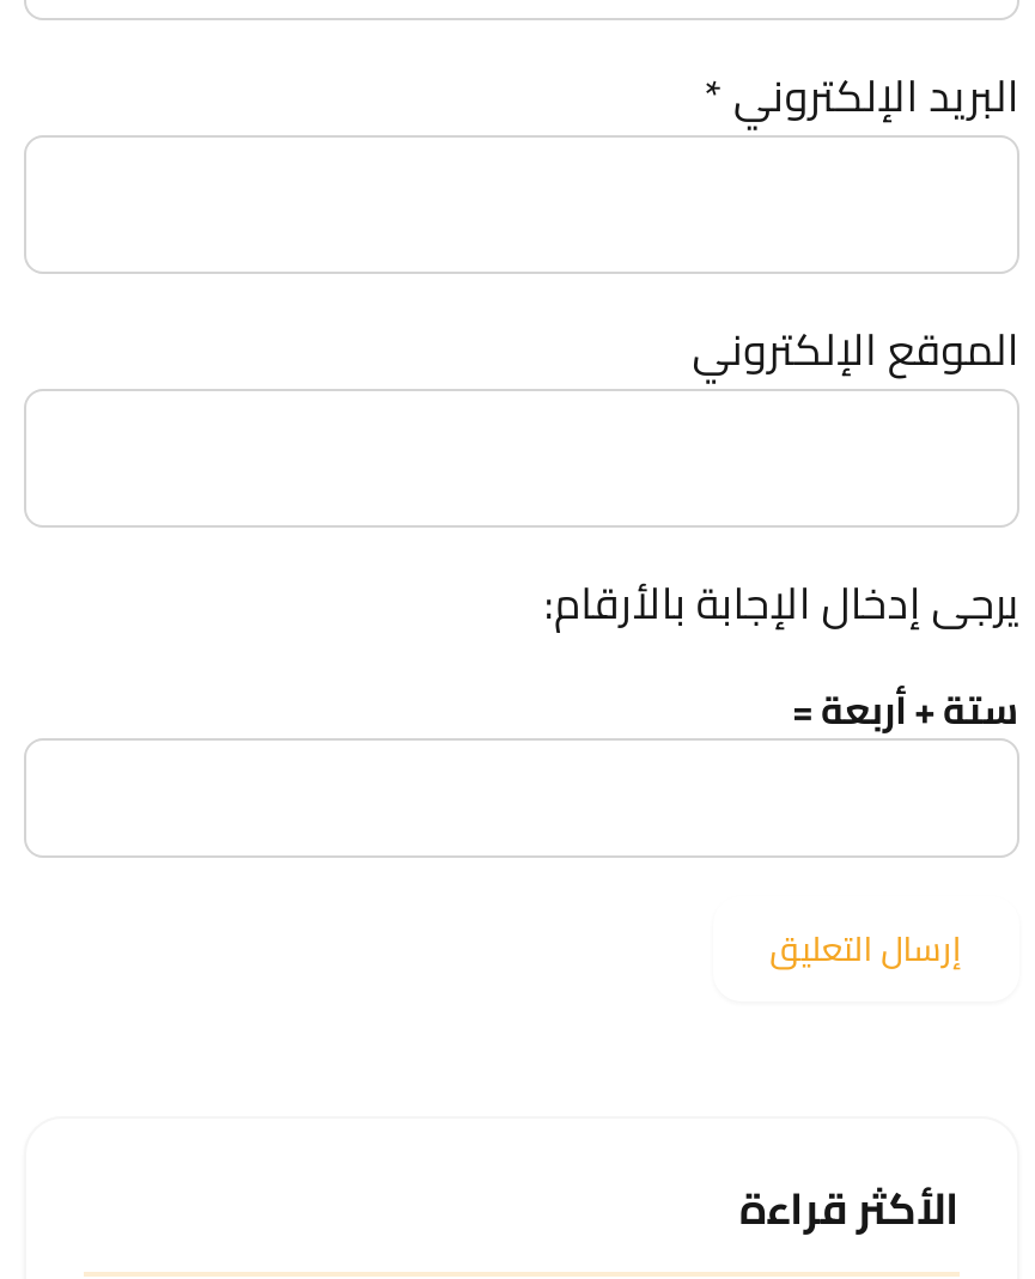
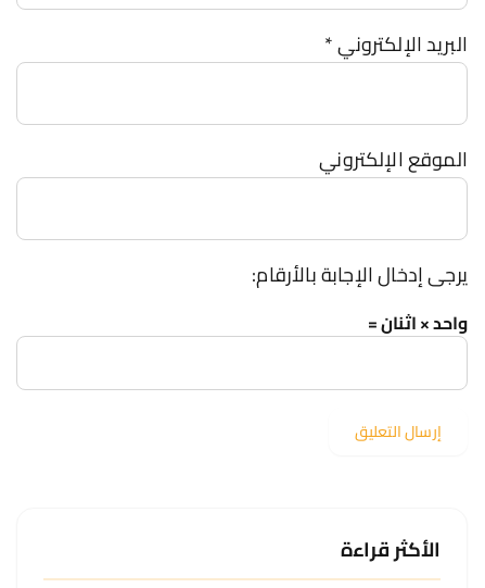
- ستة + أربعة =
+ واحد × اثنان =
